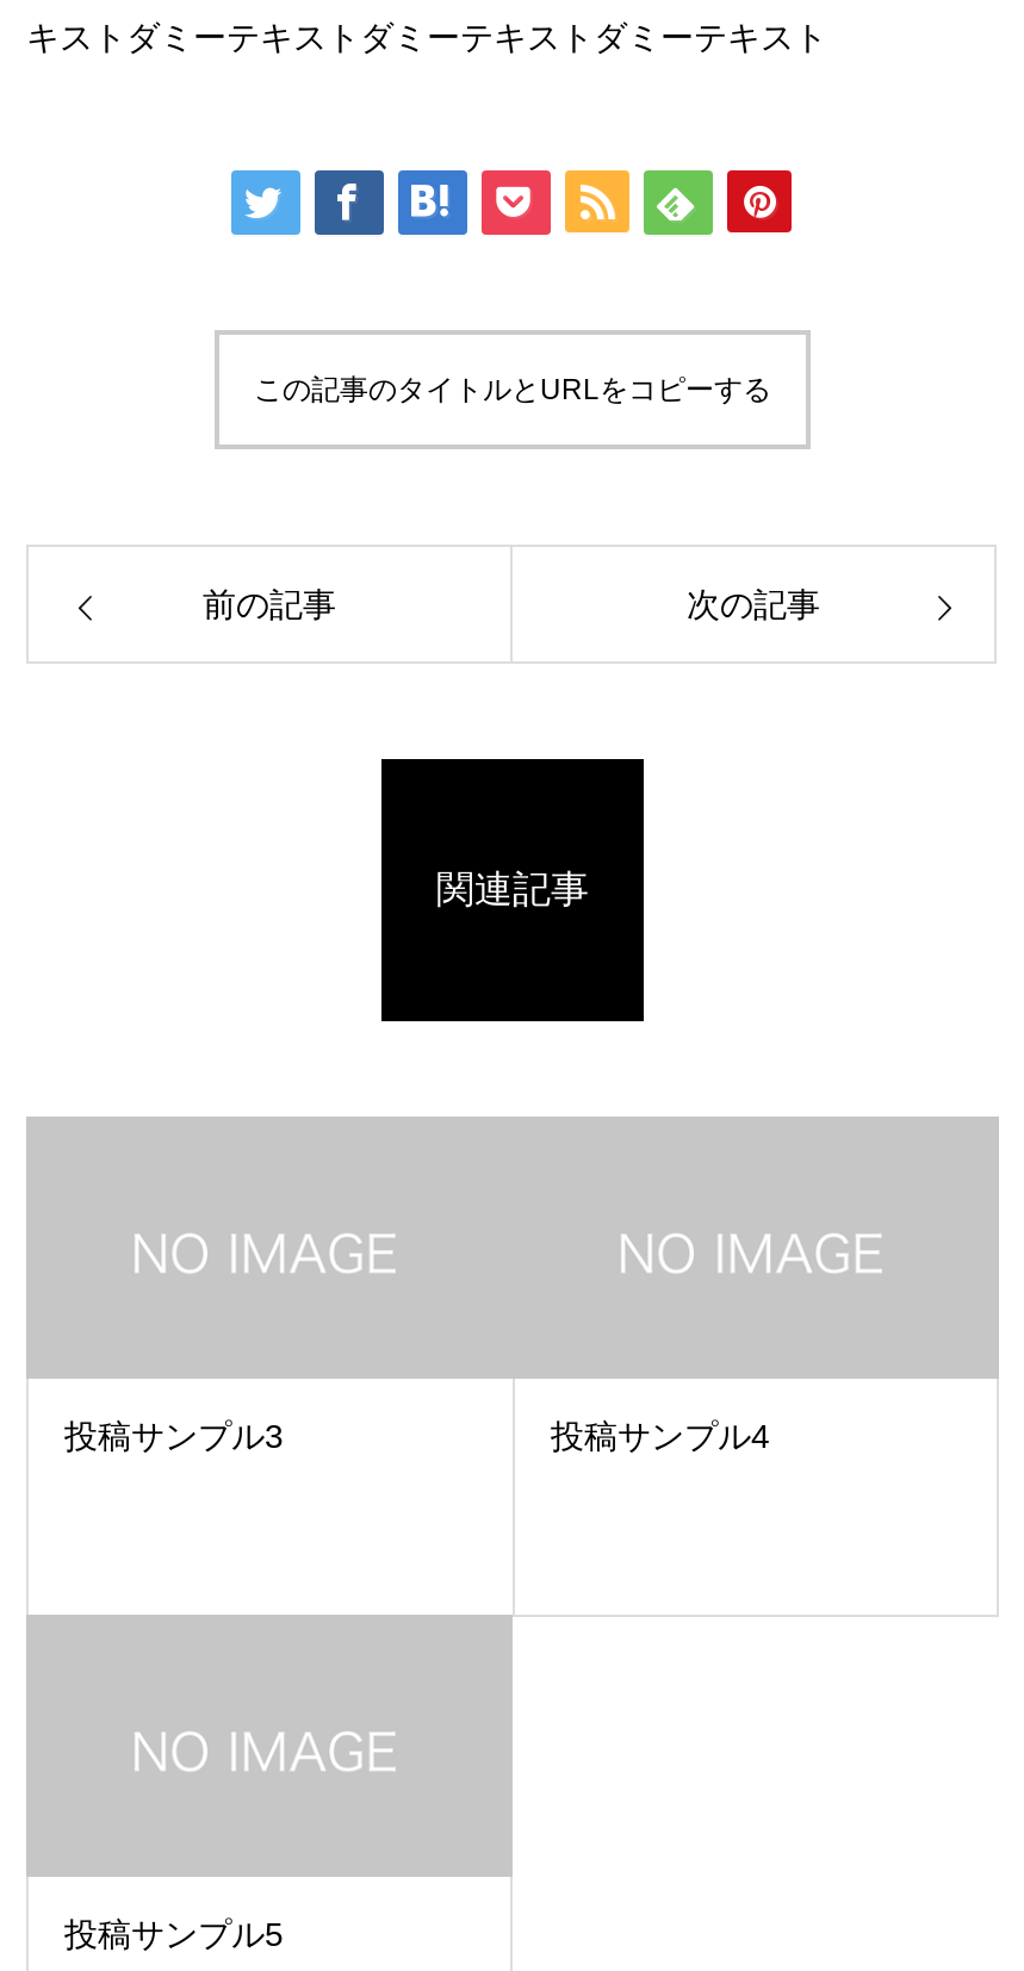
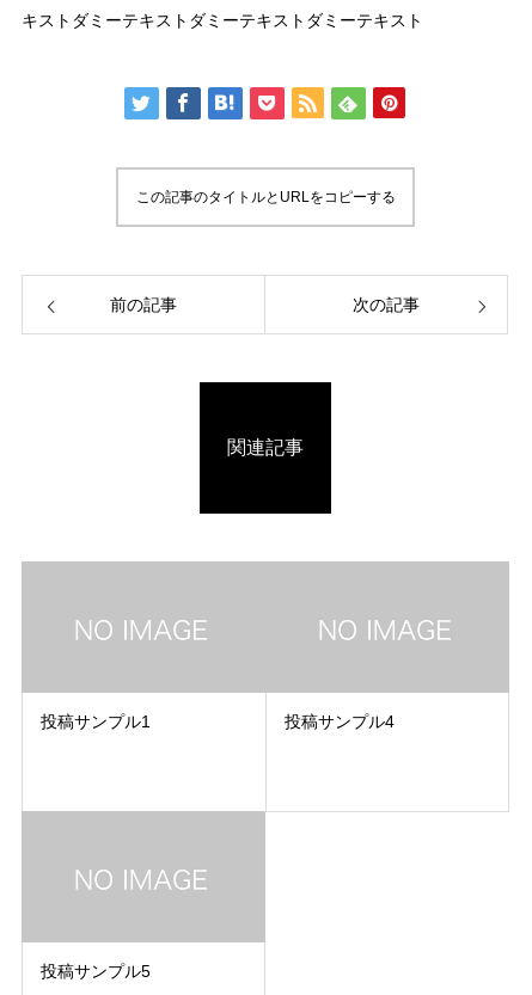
- 投稿サンプル3
+ 投稿サンプル1
